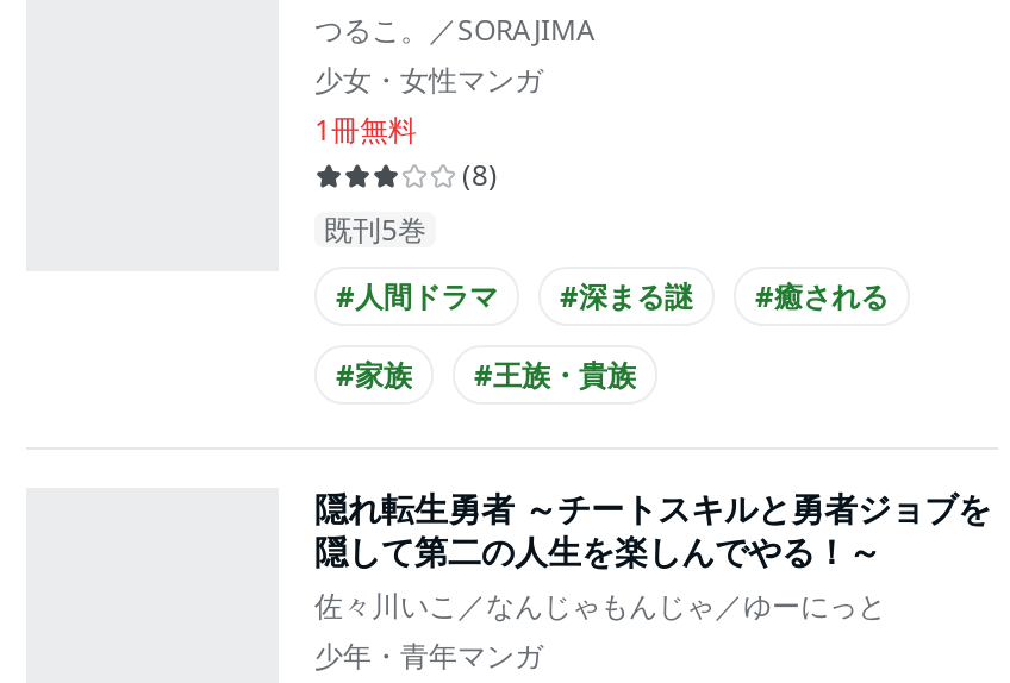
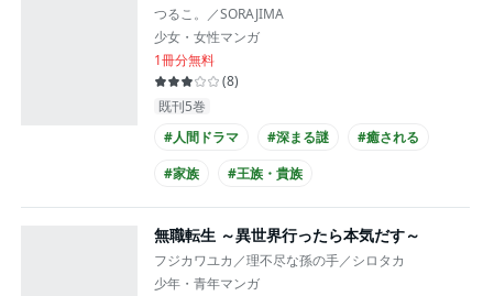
- 1冊無料
+ 1冊分無料

- 隠れ転生勇者 ～チートスキルと勇者ジョブを
- 隠して第二の人生を楽しんでやる！～
- 佐々川いこ／なんじゃもんじゃ／ゆーにっと
+ 無職転生 ～異世界行ったら本気だす～
+ フジカワユカ／理不尽な孫の手／シロタカ
